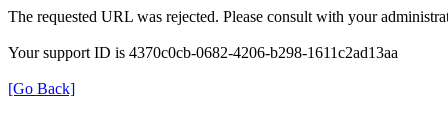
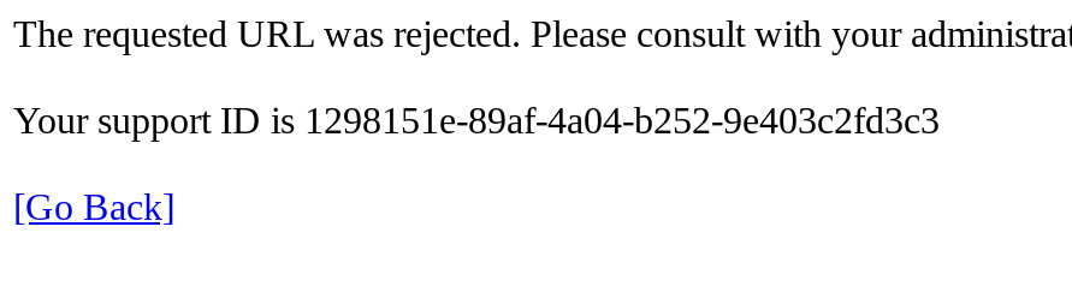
- Your support ID is 4370c0cb-0682-4206-b298-1611c2ad13aa
+ Your support ID is 1298151e-89af-4a04-b252-9e403c2fd3c3
